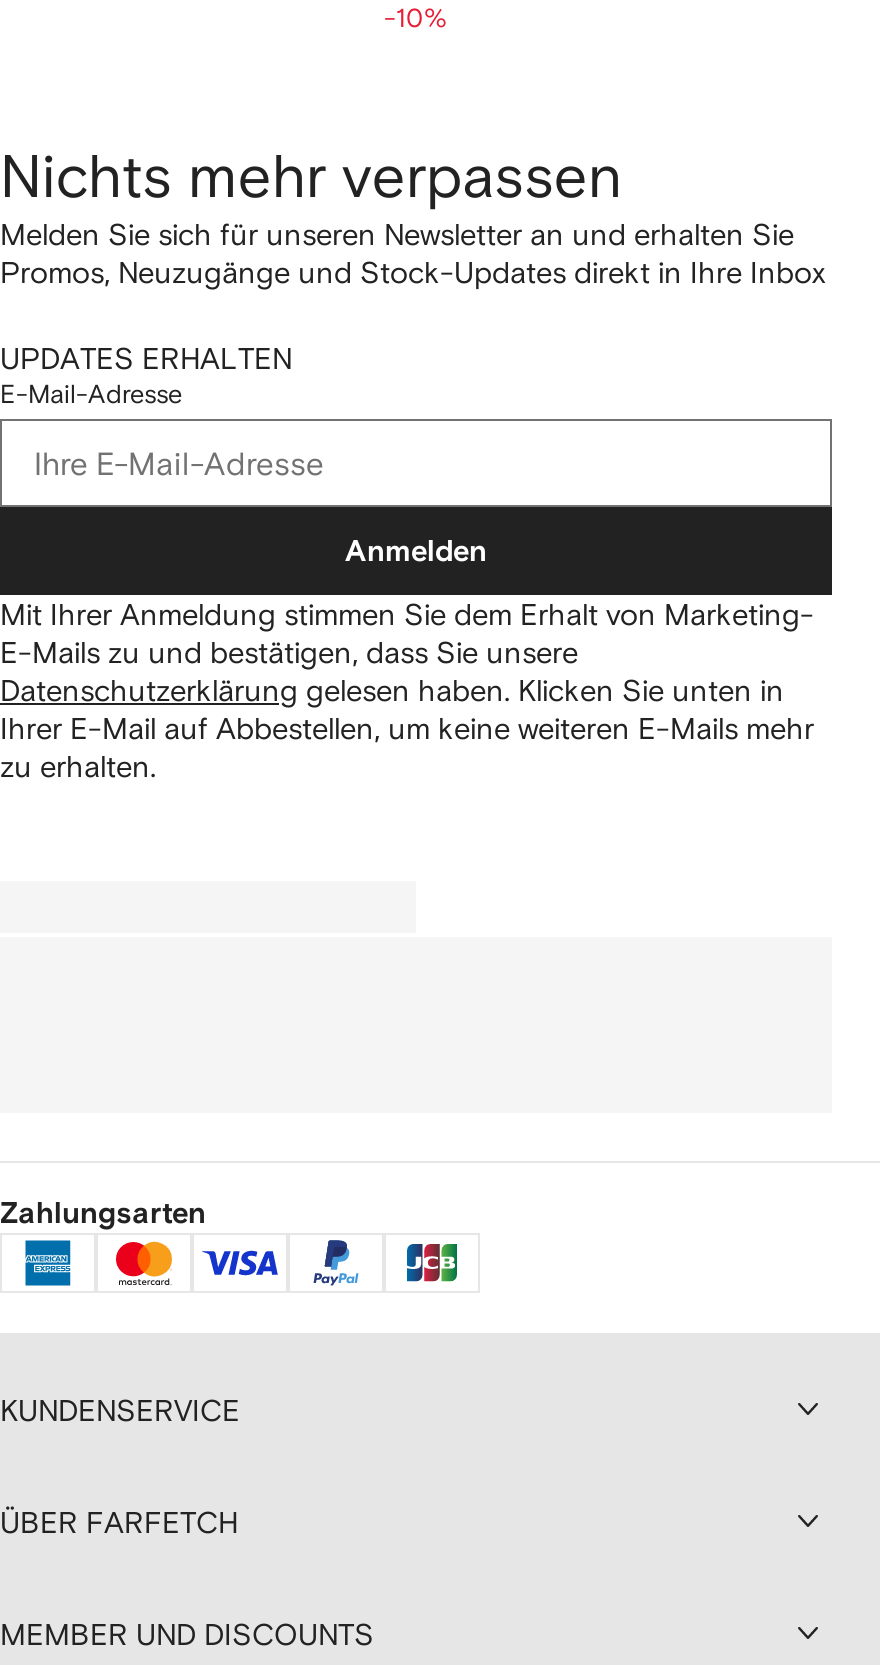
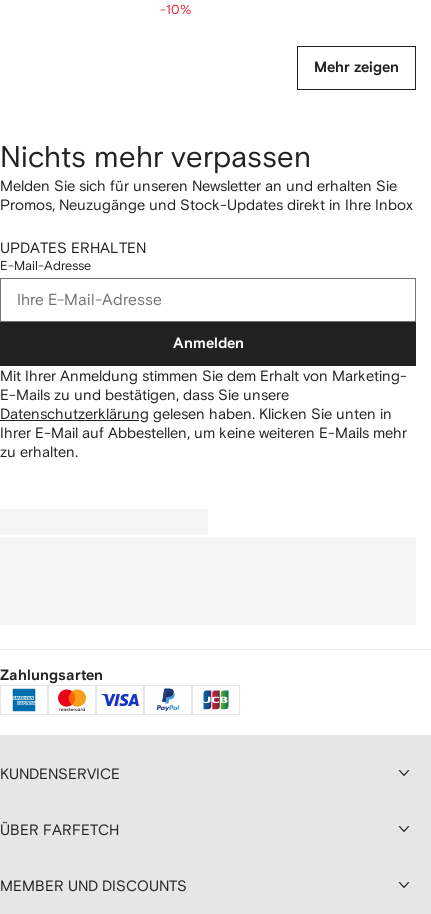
+ Mehr zeigen
